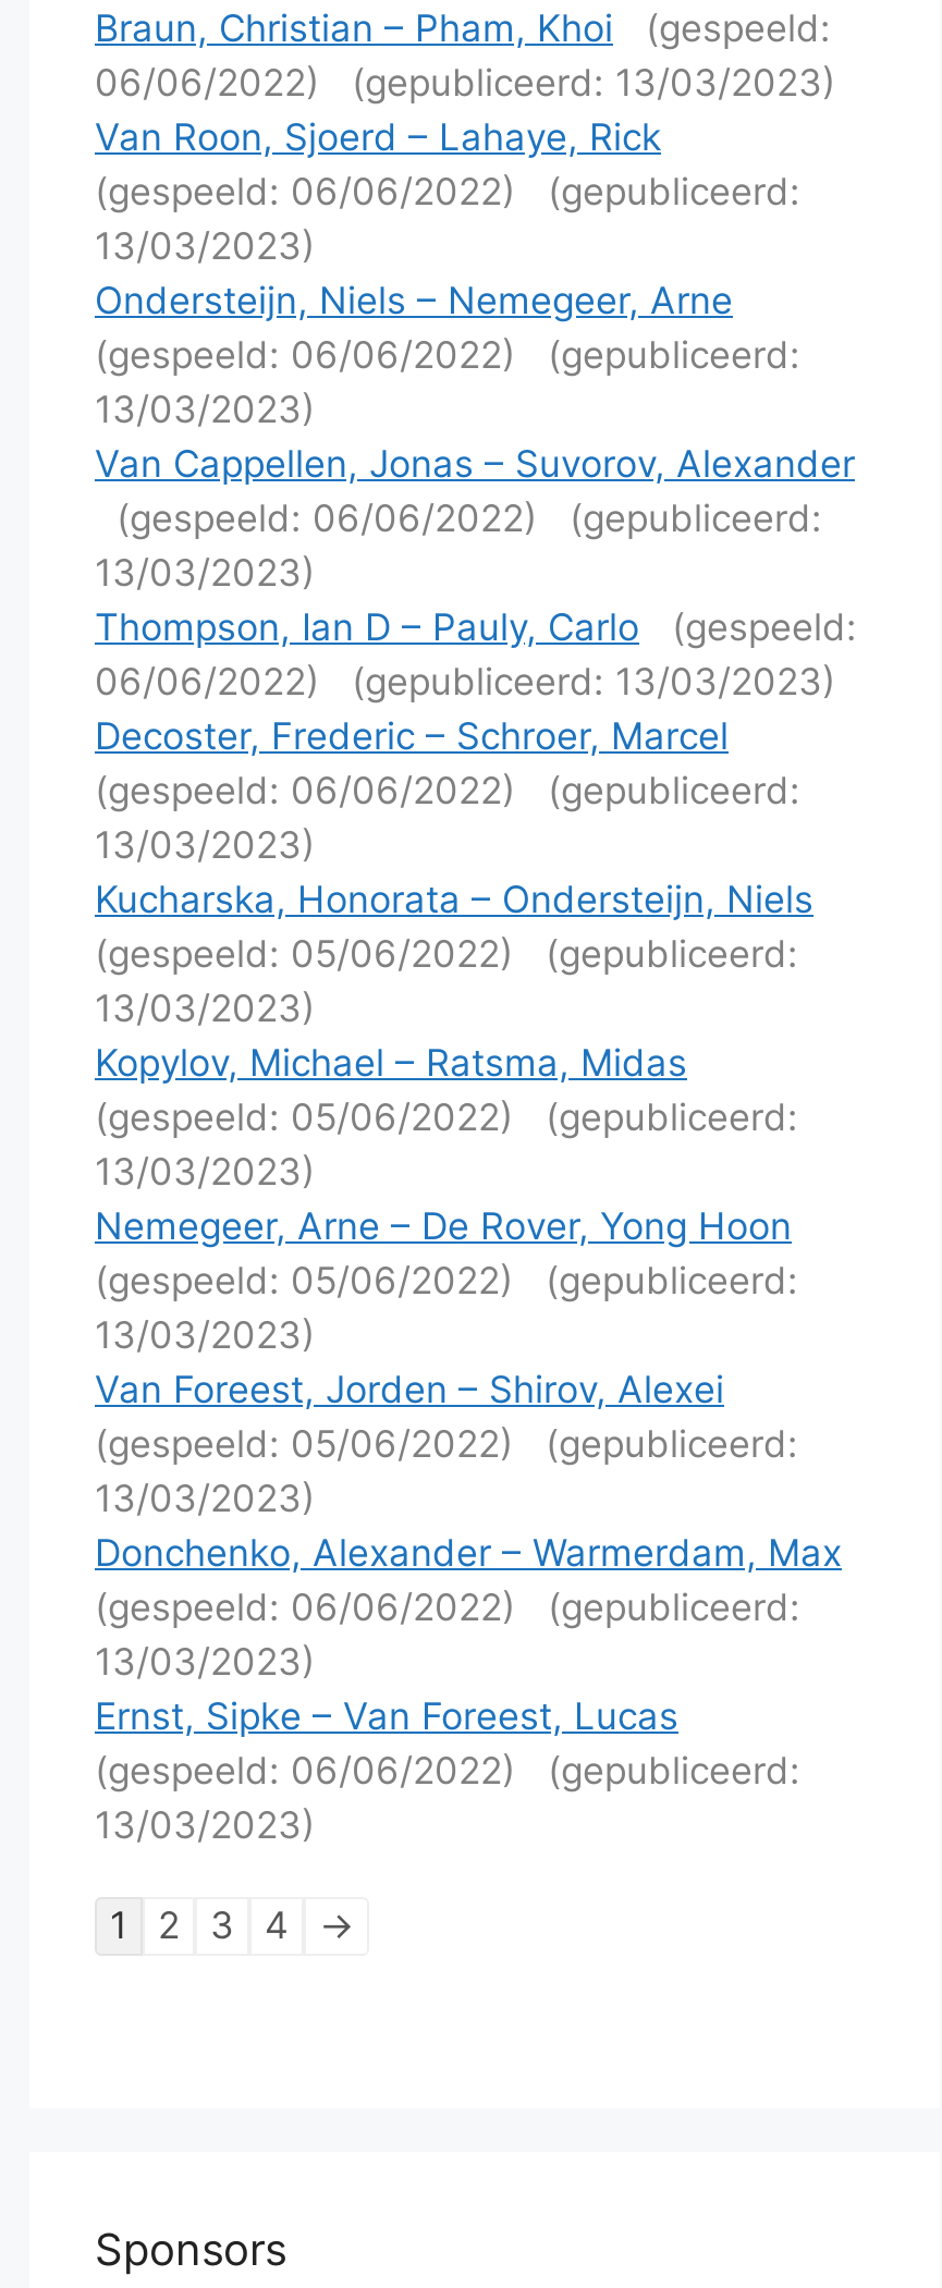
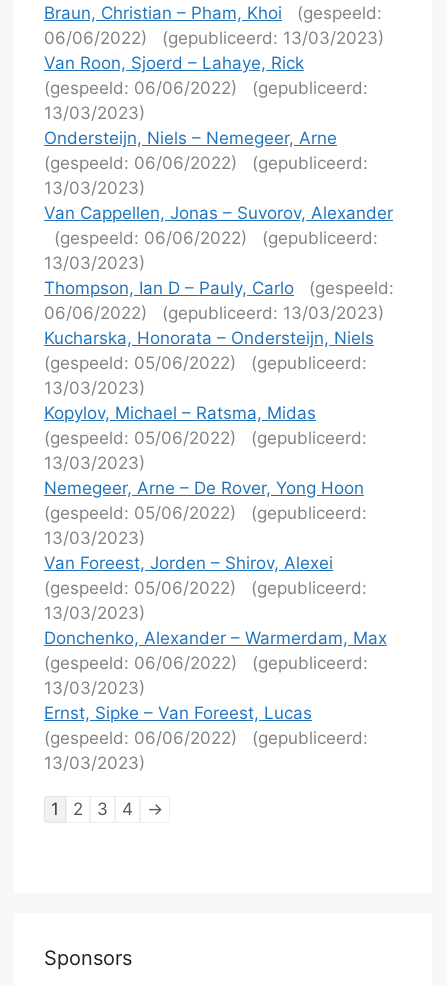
- Decoster, Frederic – Schroer, Marcel
- (gespeeld: 06/06/2022)
- (gepubliceerd:
- 13/03/2023)
